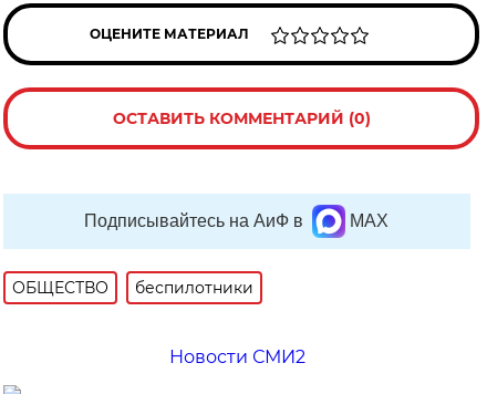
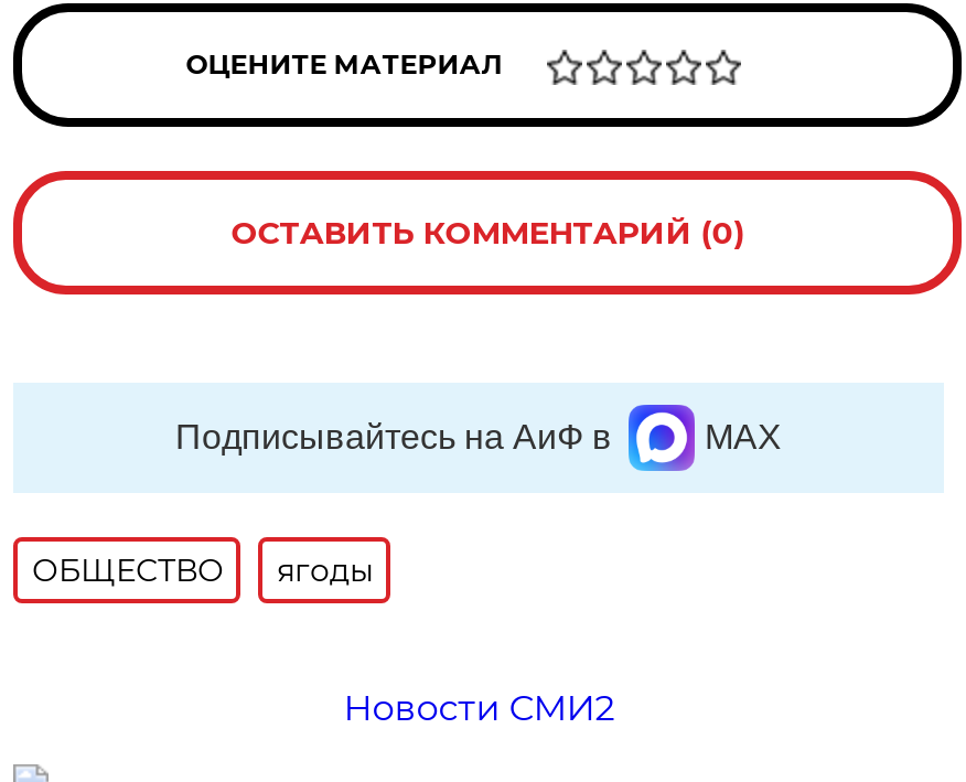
- беспилотники
+ ягоды
